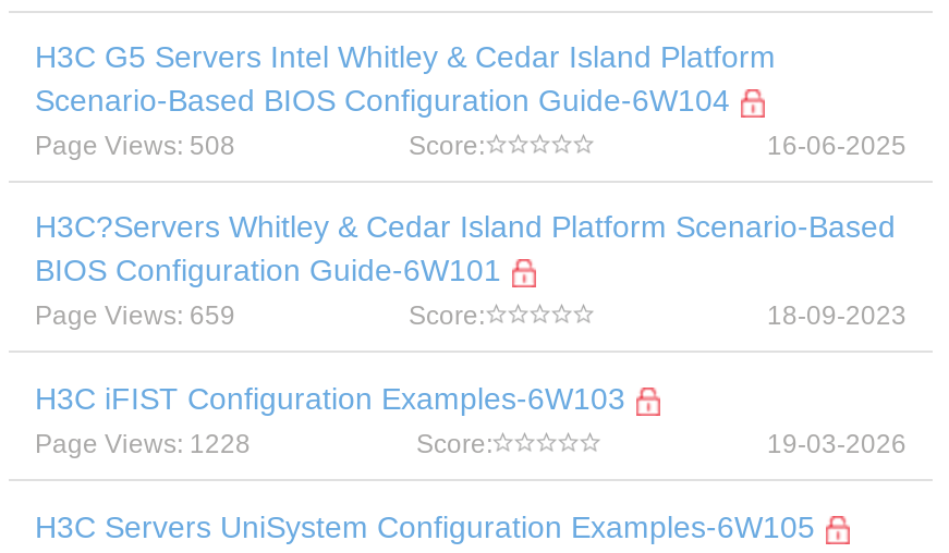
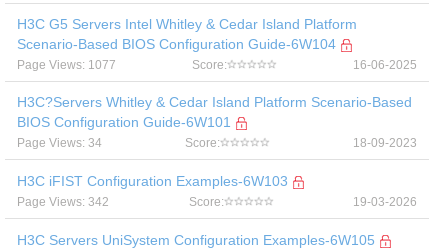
- Page Views: 508
+ Page Views: 1077

- Page Views: 659
+ Page Views: 34

- Page Views: 1228
+ Page Views: 342
